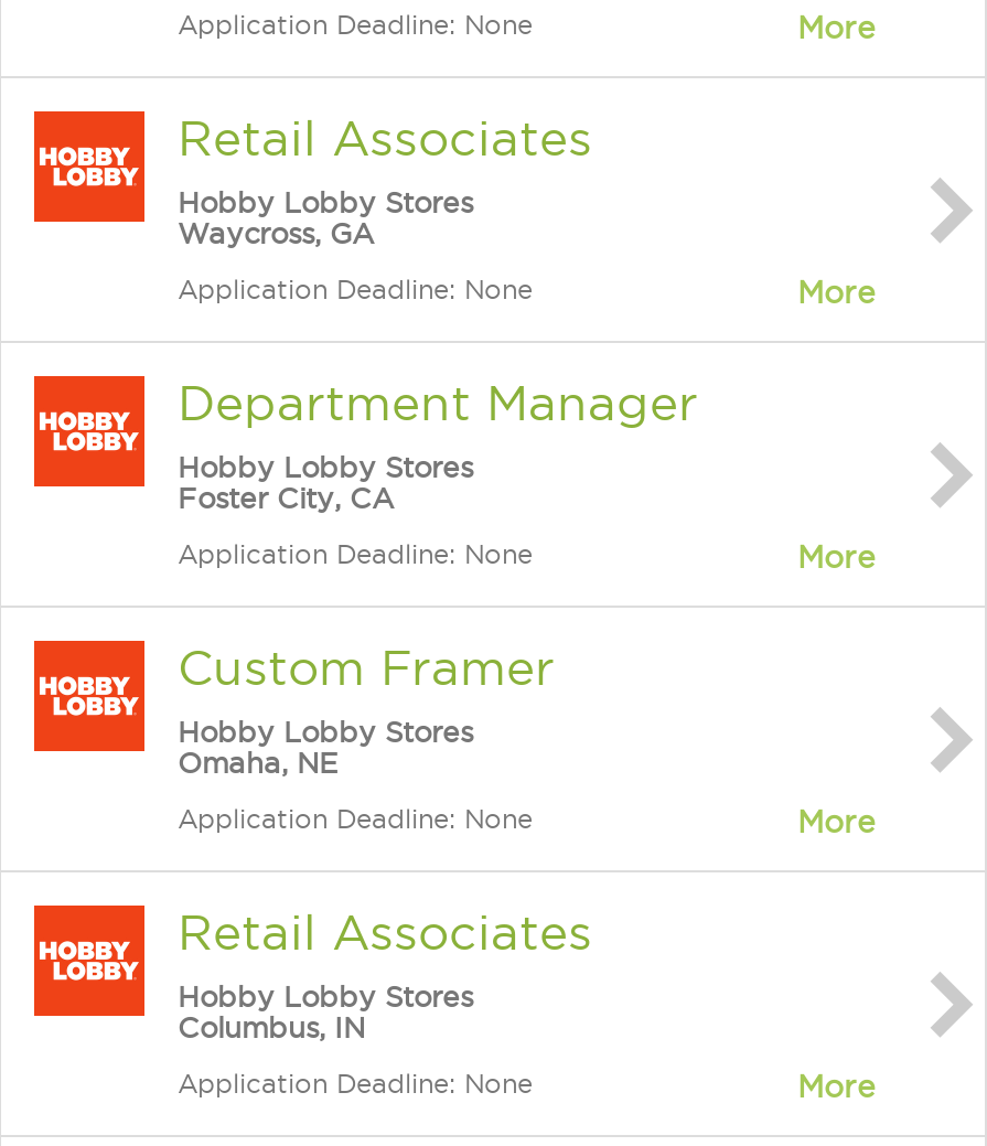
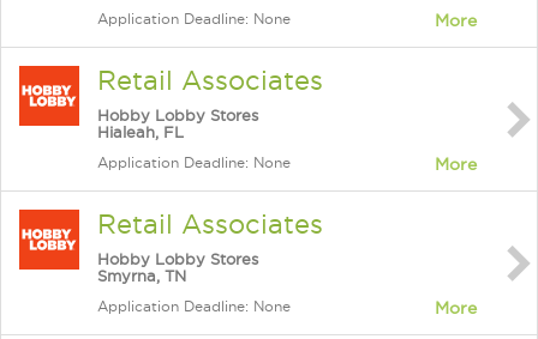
- Waycross, GA
- Application Deadline: None
- More
- Department Manager
- Hobby Lobby Stores
- Foster City, CA
- Application Deadline: None
- More
- Custom Framer
- Hobby Lobby Stores
- Omaha, NE
+ Hialeah, FL

- Columbus, IN
+ Smyrna, TN
